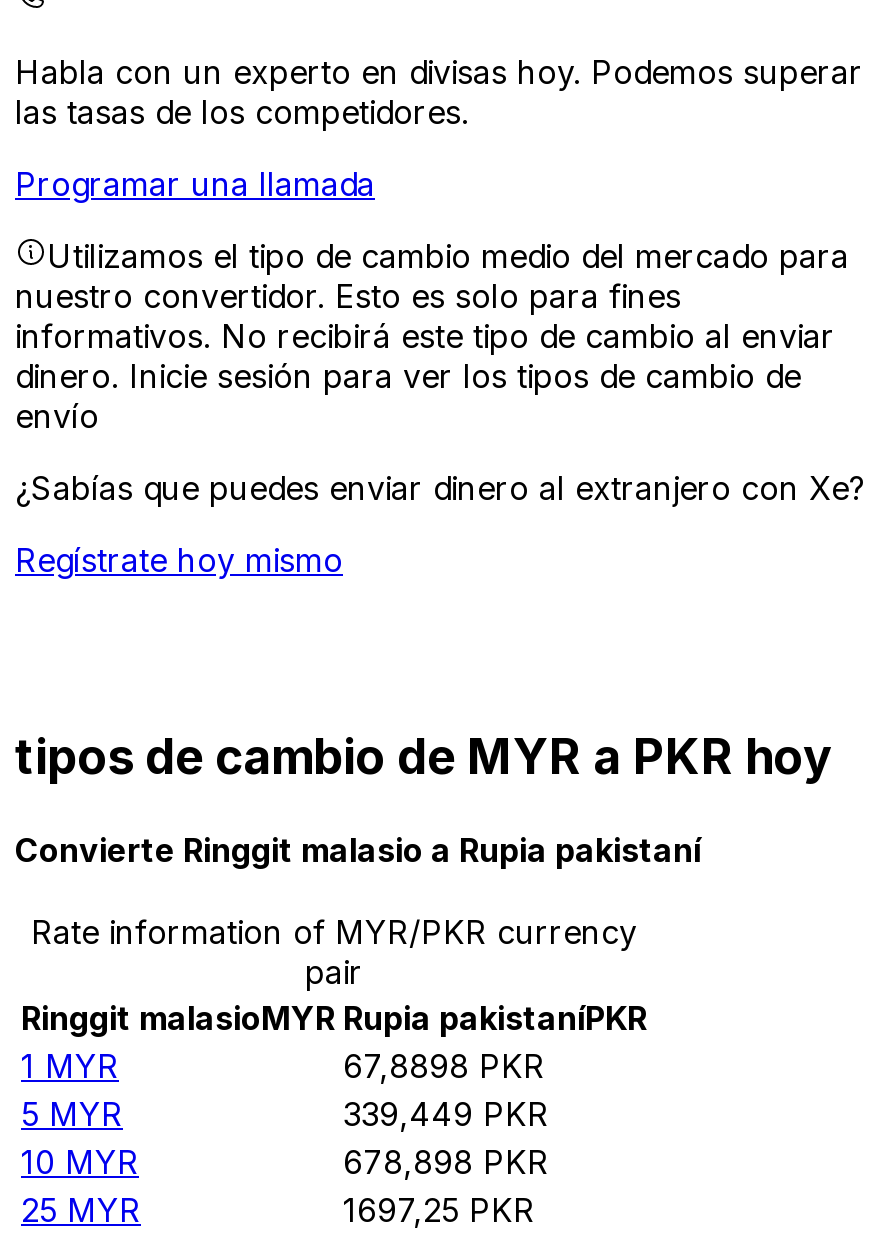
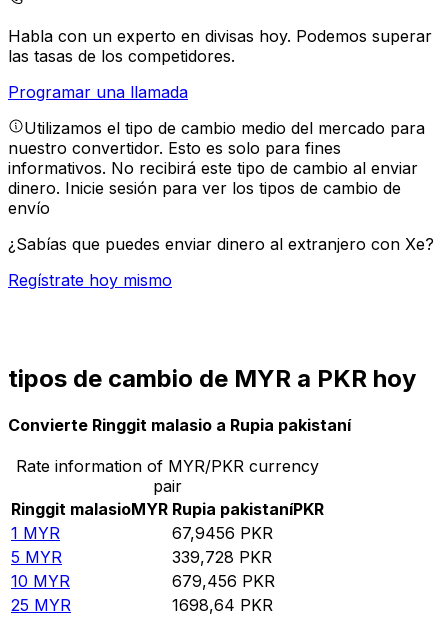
- 67,8898 PKR
+ 67,9456 PKR

- 339,449 PKR
+ 339,728 PKR

- 678,898 PKR
+ 679,456 PKR

- 1697,25 PKR
+ 1698,64 PKR
